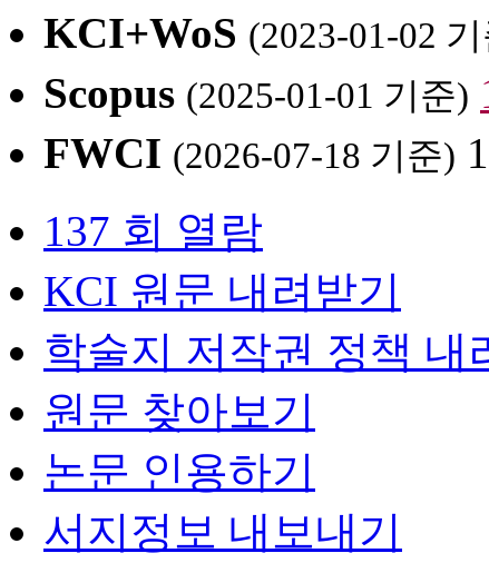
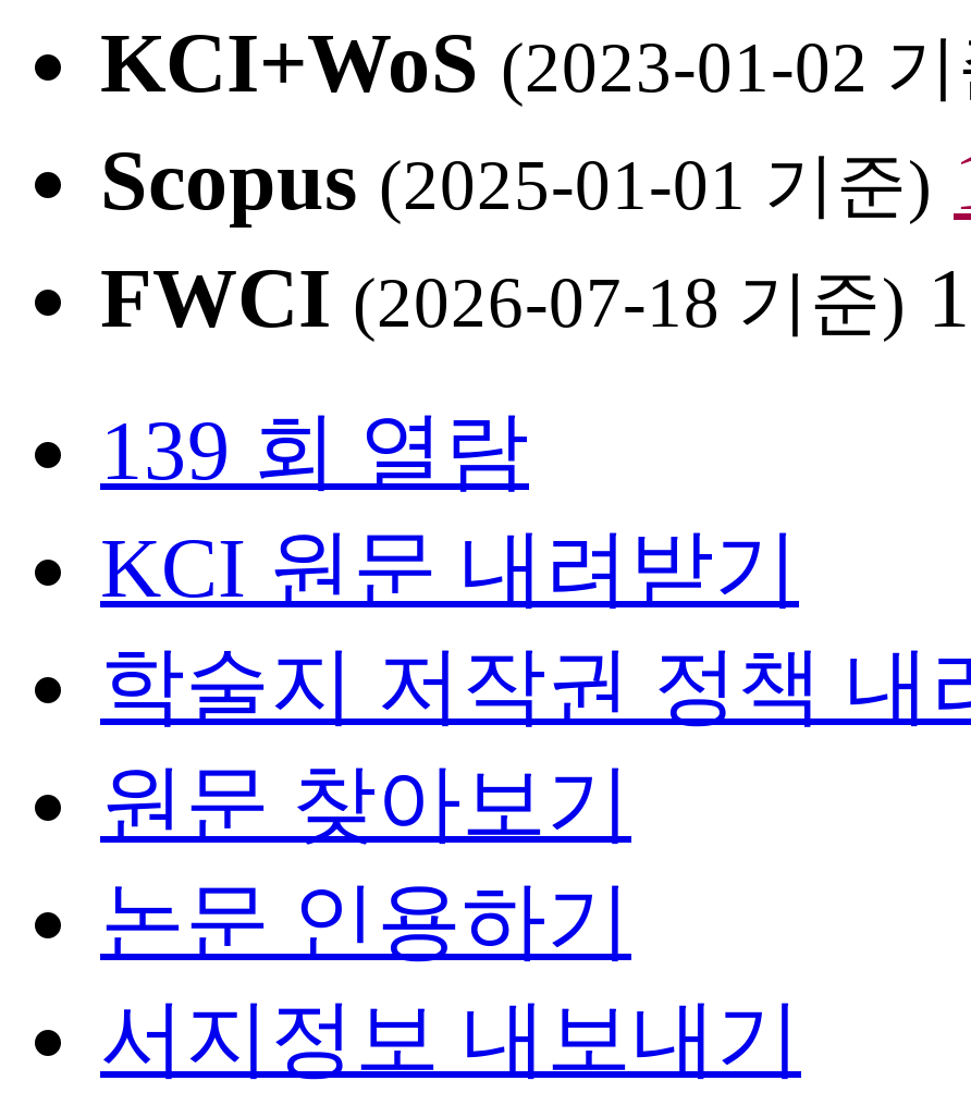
- 137 회 열람
+ 139 회 열람
